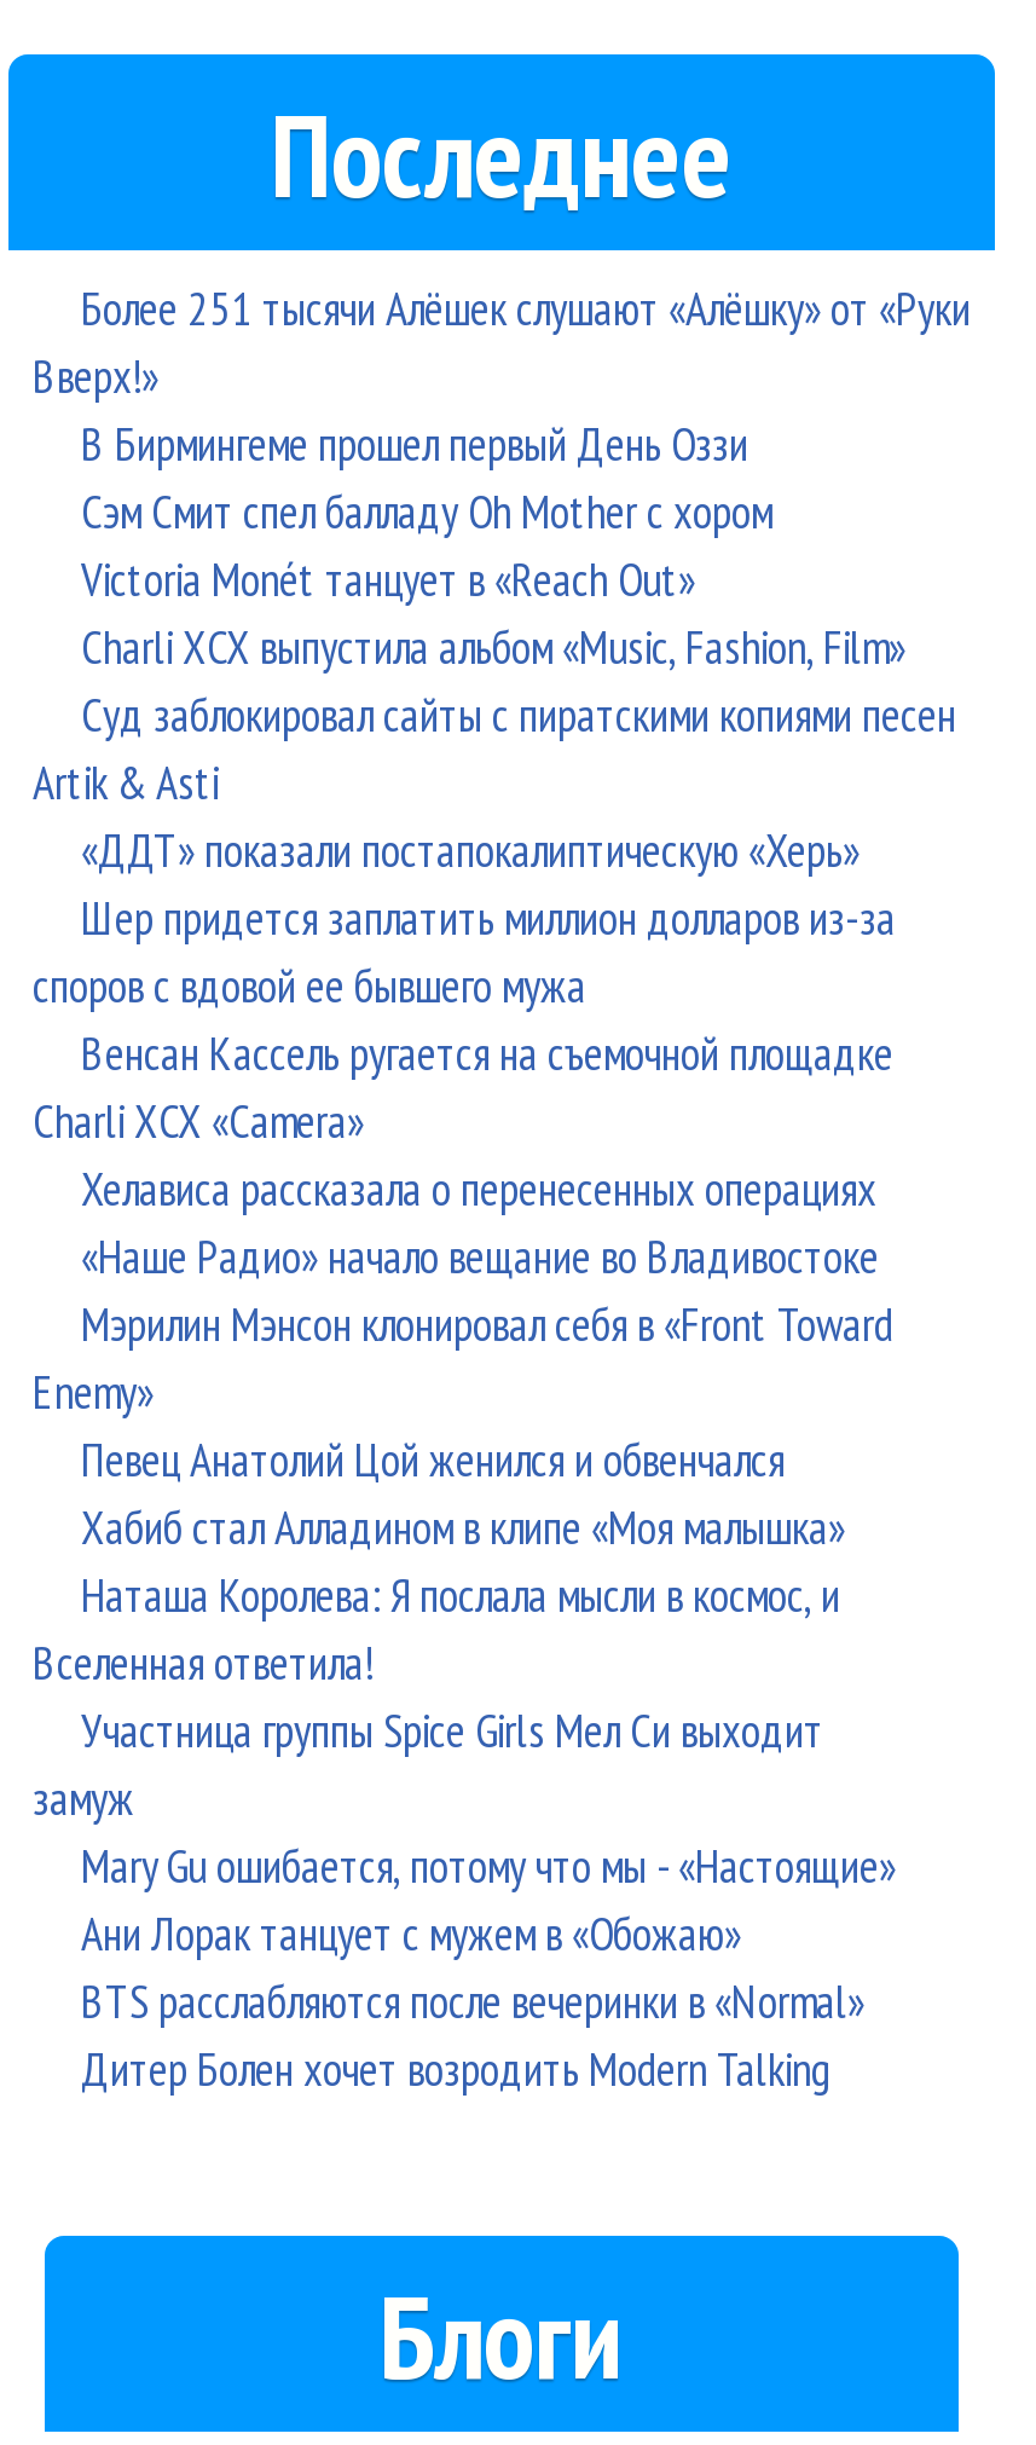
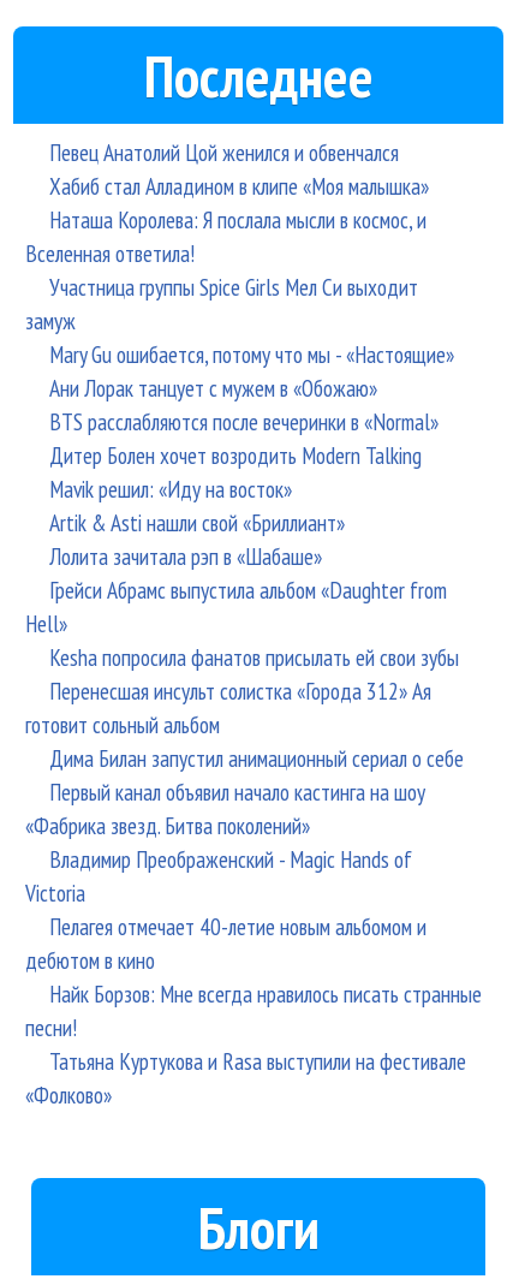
- Более 251 тысячи Алёшек слушают «Алёшку» от «Руки
- Вверх!»
- В Бирмингеме прошел первый День Оззи
- Сэм Смит спел балладу Oh Mother с хором
- Victoria Monét танцует в «Reach Out»
- Charli XCX выпустила альбом «Music, Fashion, Film»
- Суд заблокировал сайты с пиратскими копиями песен
- Artik & Asti
- «ДДТ» показали постапокалиптическую «Херь»
- Шер придется заплатить миллион долларов из-за
- споров с вдовой ее бывшего мужа
- Венсан Кассель ругается на съемочной площадке
- Charli XCX «Camera»
- Хелависа рассказала о перенесенных операциях
- «Наше Радио» начало вещание во Владивостоке
- Мэрилин Мэнсон клонировал себя в «Front Toward
- Enemy»

moved up: Певец Анатолий Цой женился и обвенчался | Хабиб стал Алладином в клипе «Моя малышка» | Наташа Королева: Я послала мысли в космос, и | ... | BTS расслабляются после вечеринки в «Normal» | Дитер Болен хочет возродить Modern Talking

+ Mavik решил: «Иду на восток»
+ Artik & Asti нашли свой «Бриллиант»
+ Лолита зачитала рэп в «Шабаше»
+ Грейси Абрамс выпустила альбом «Daughter from
+ Hell»
+ Kesha попросила фанатов присылать ей свои зубы
+ Перенесшая инсульт солистка «Города 312» Ая
+ готовит сольный альбом
+ Дима Билан запустил анимационный сериал о себе
+ Первый канал объявил начало кастинга на шоу
+ «Фабрика звезд. Битва поколений»
+ Владимир Преображенский - Magic Hands of
+ Victoria
+ Пелагея отмечает 40-летие новым альбомом и
+ дебютом в кино
+ Найк Борзов: Мне всегда нравилось писать странные
+ песни!
+ Татьяна Куртукова и Rasa выступили на фестивале
+ «Фолково»
